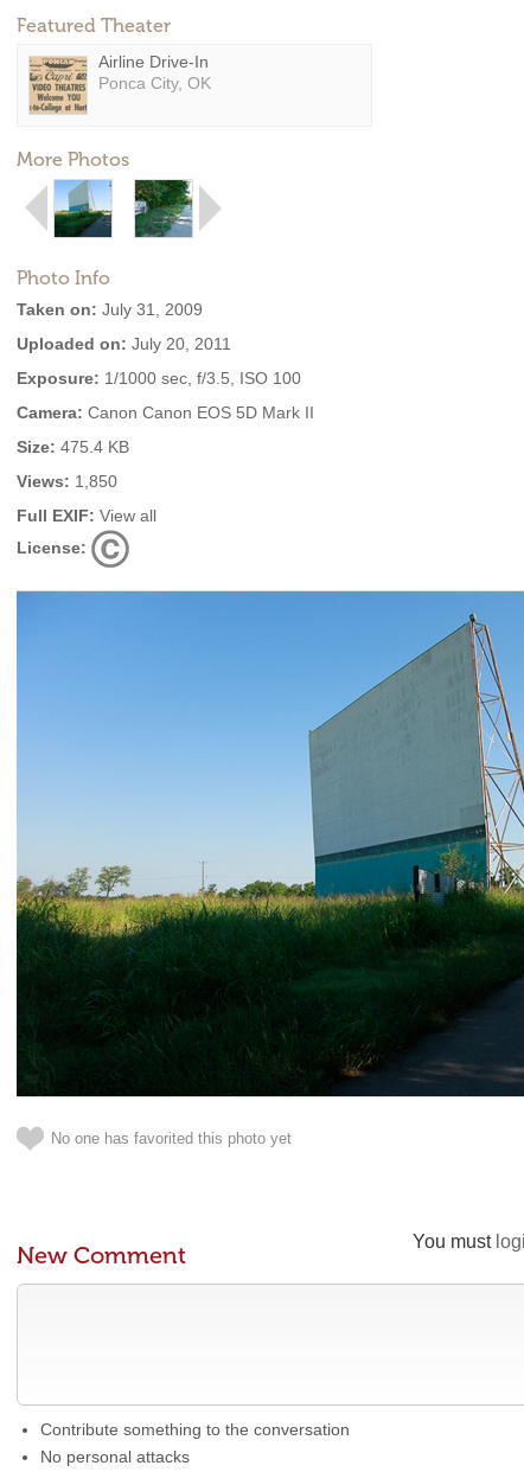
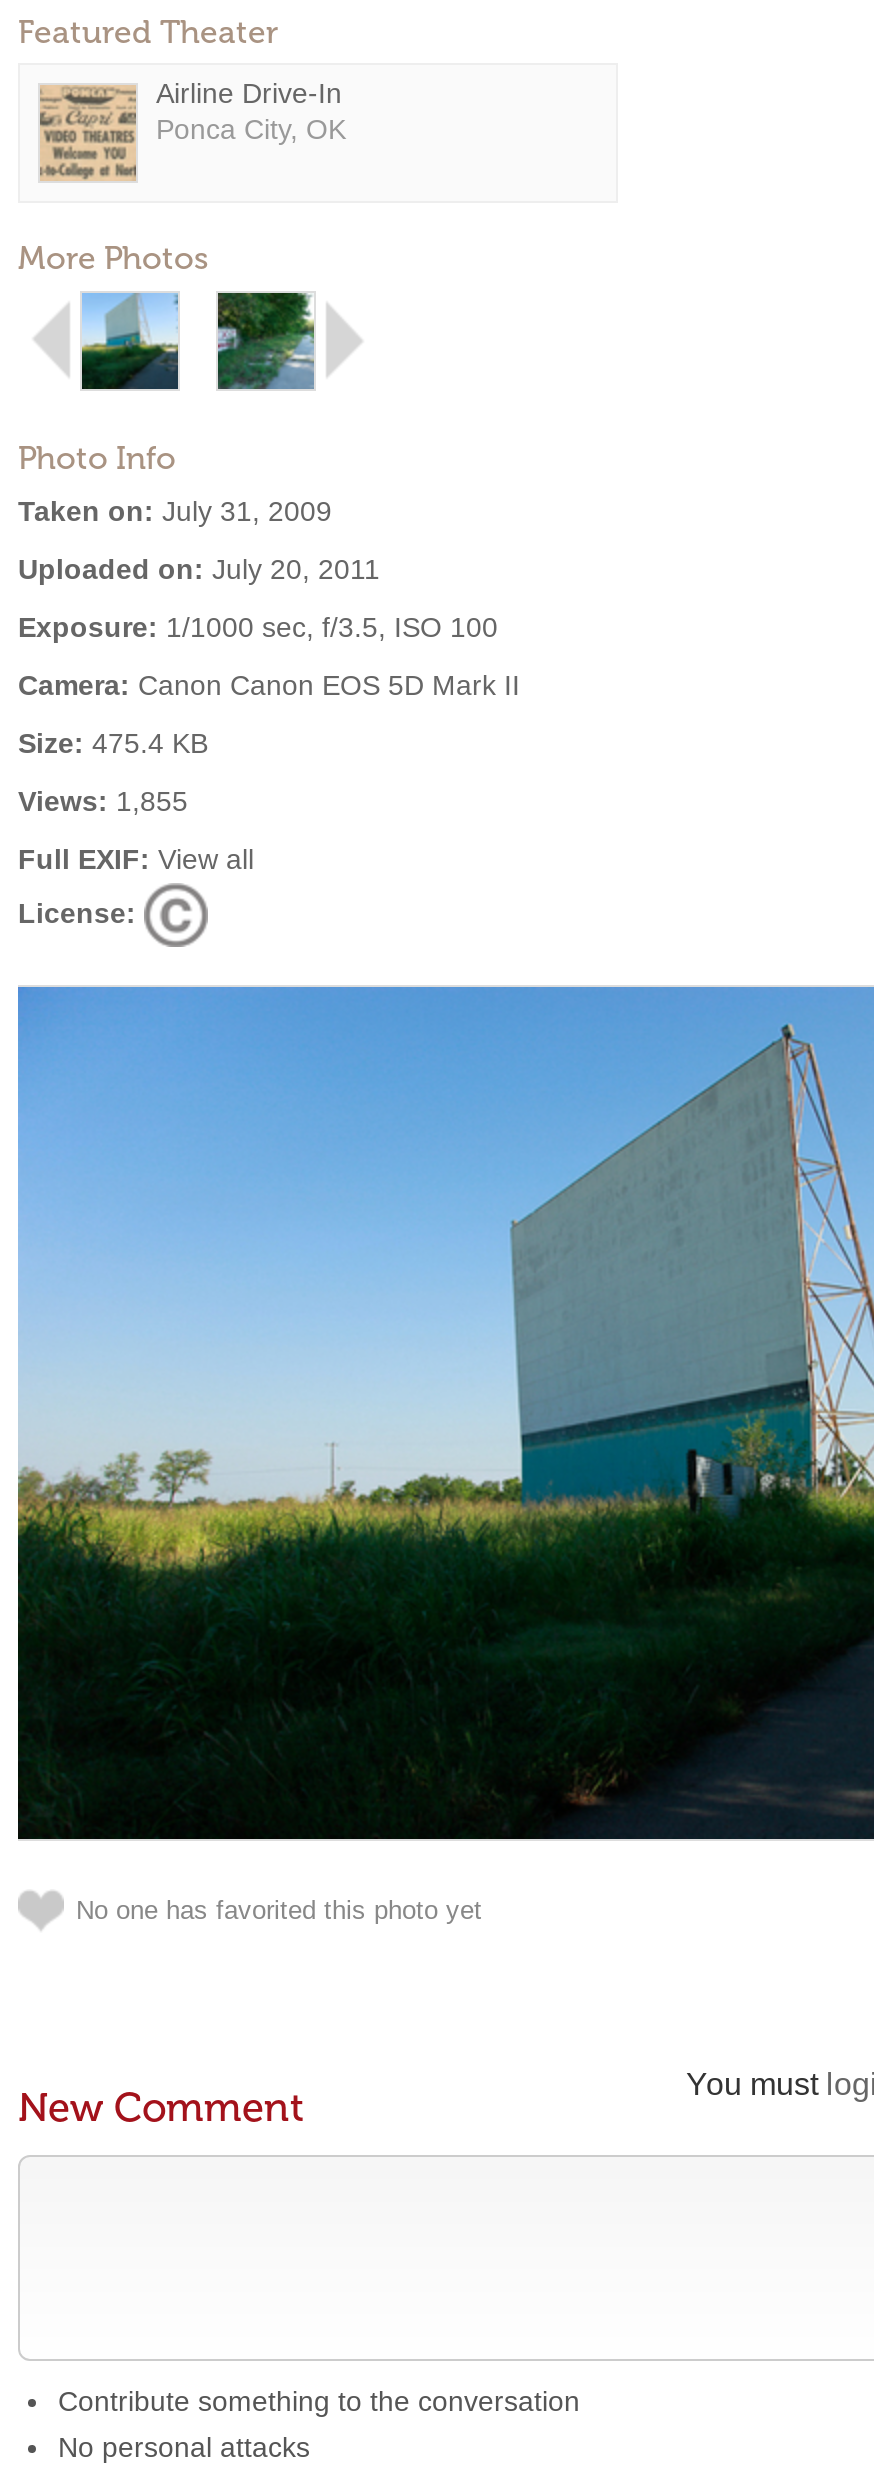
- Views: 1,850
+ Views: 1,855
